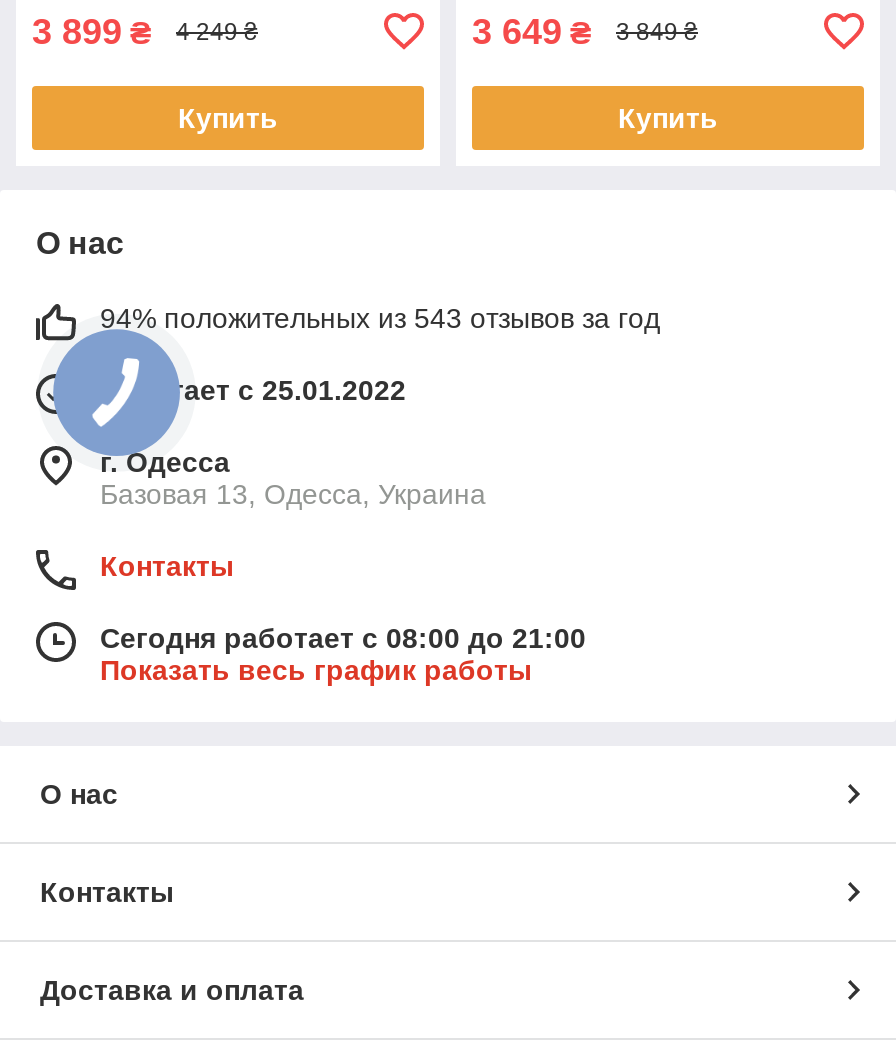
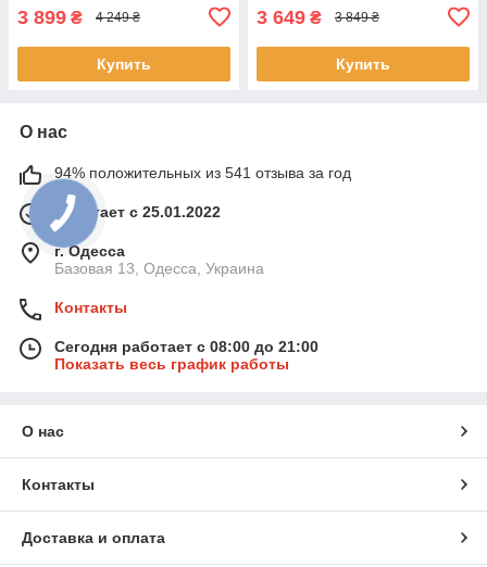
- 94% положительных из 543 отзывов за год
+ 94% положительных из 541 отзыва за год
